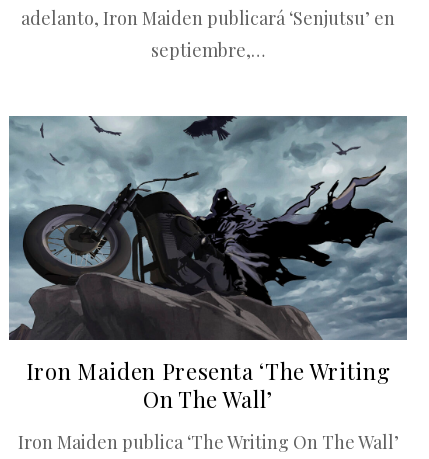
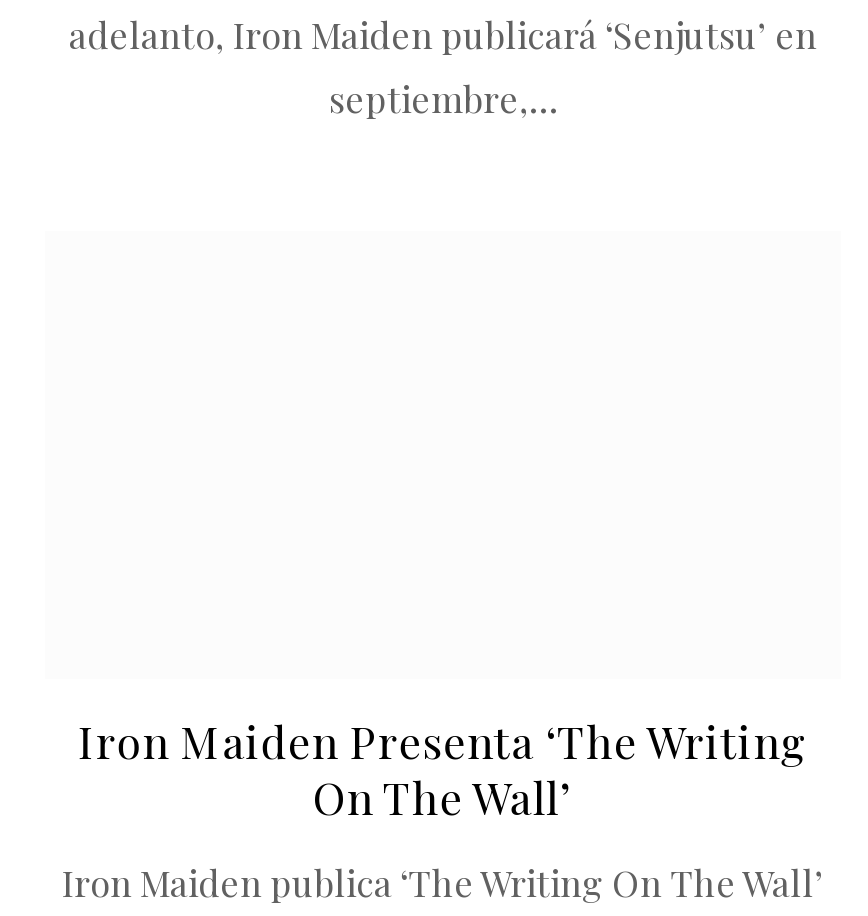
- [image]
